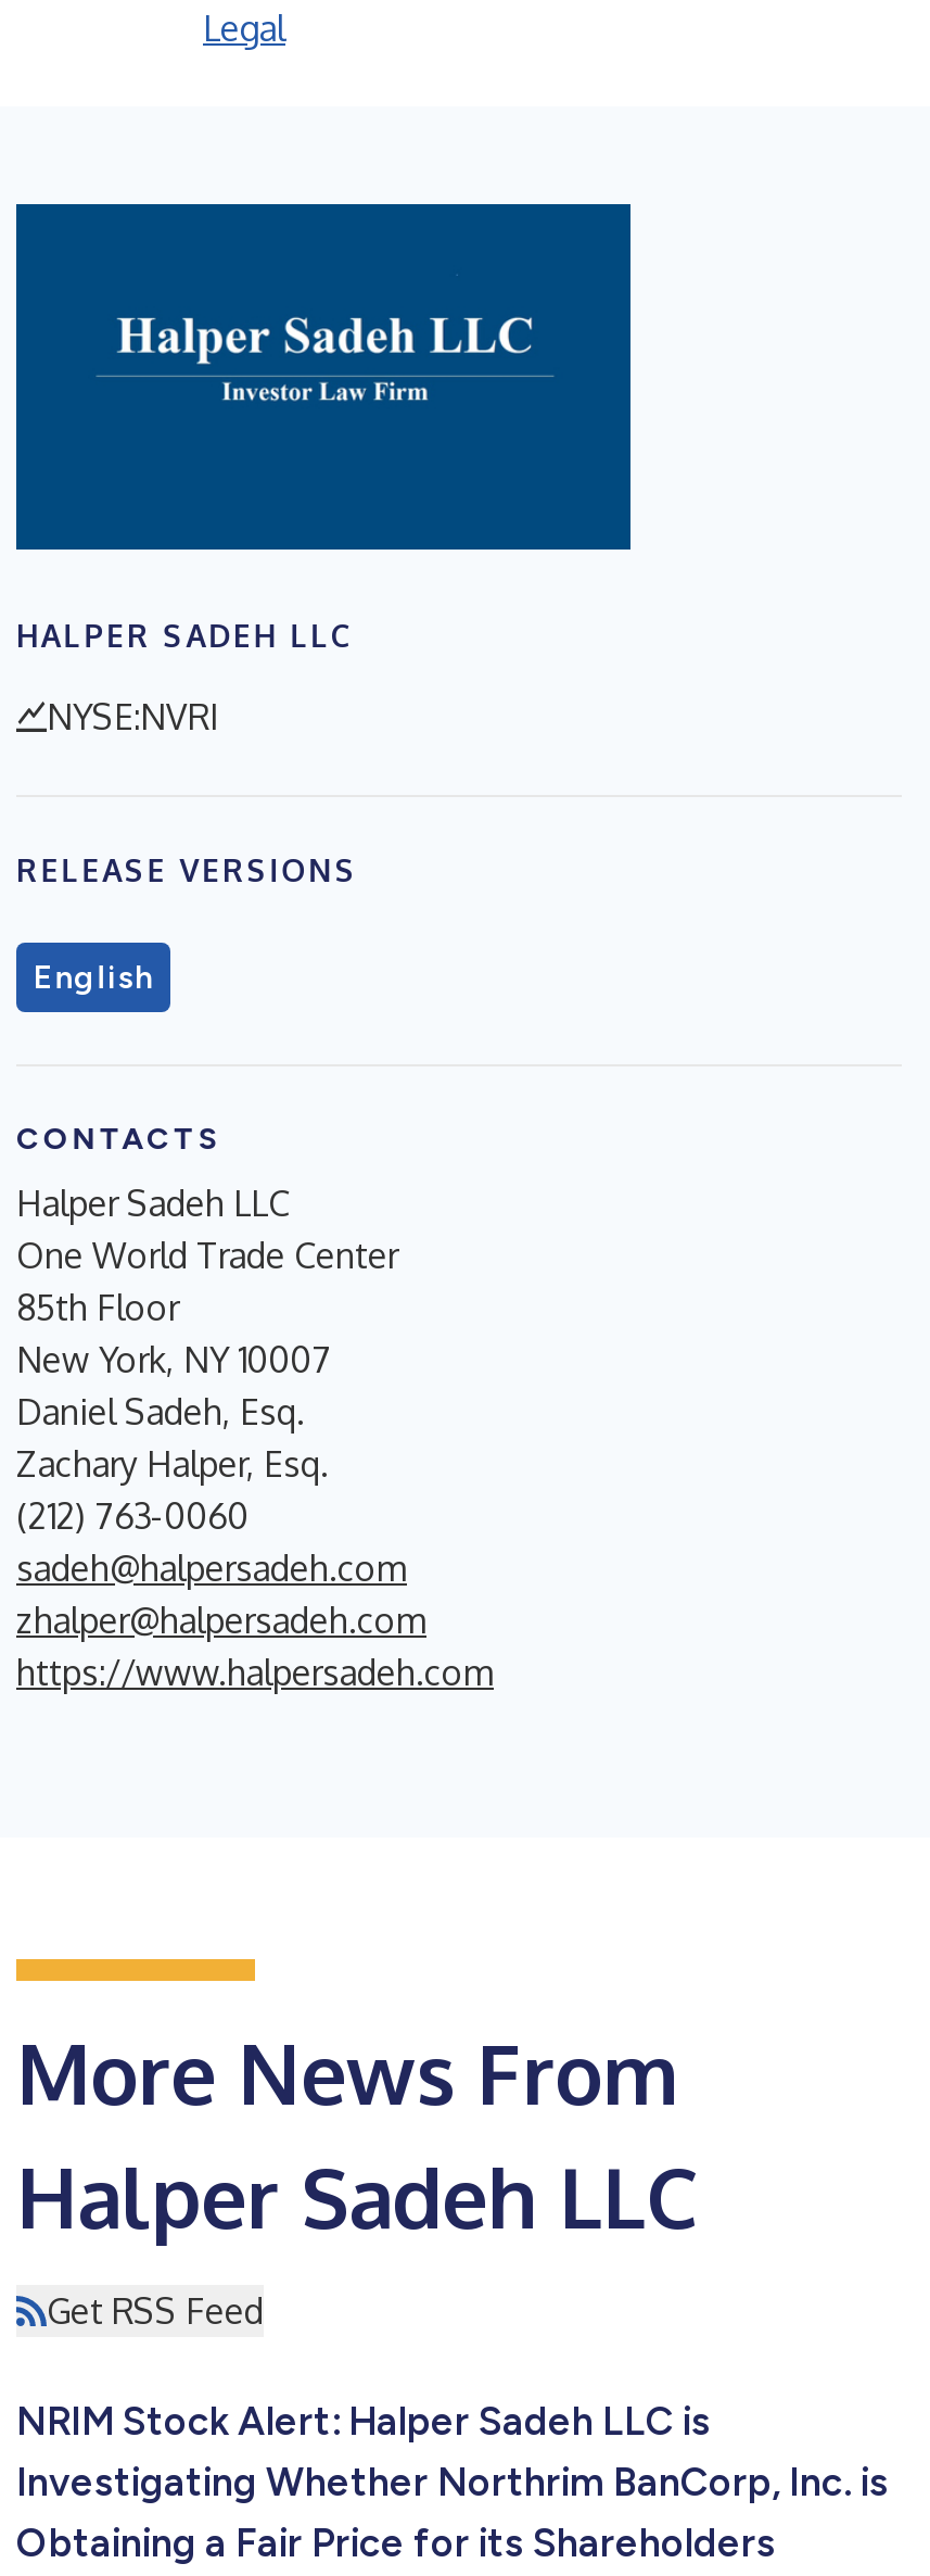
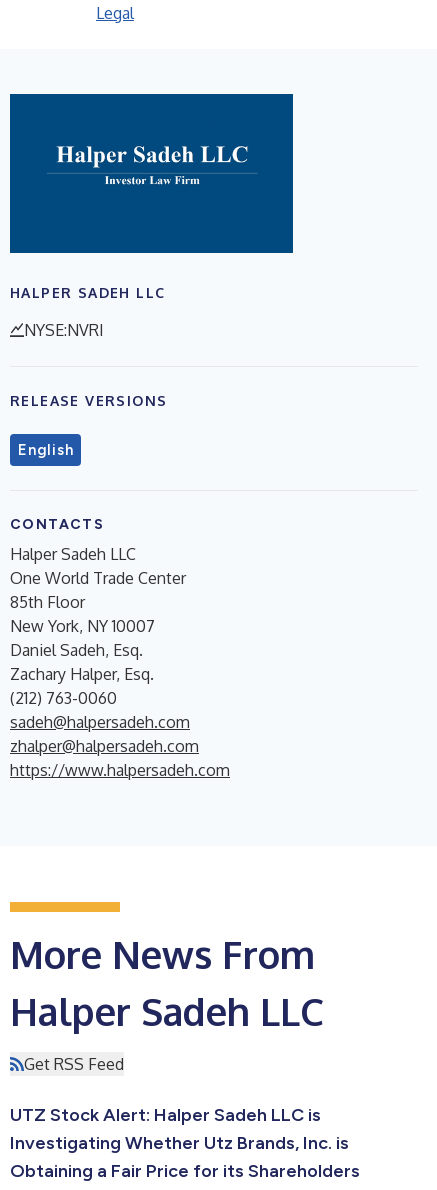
- NRIM Stock Alert: Halper Sadeh LLC is
+ UTZ Stock Alert: Halper Sadeh LLC is

- Investigating Whether Northrim BanCorp, Inc. is
+ Investigating Whether Utz Brands, Inc. is
